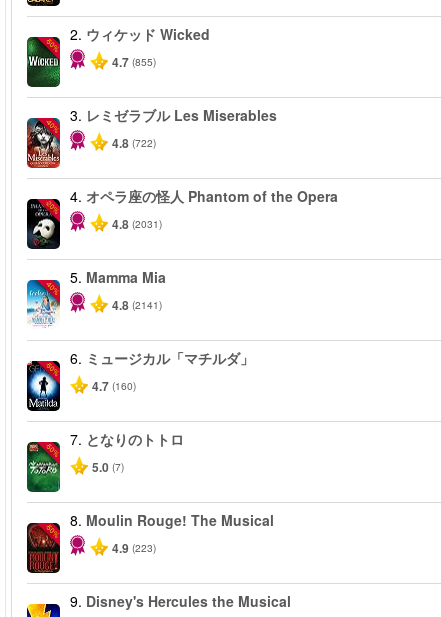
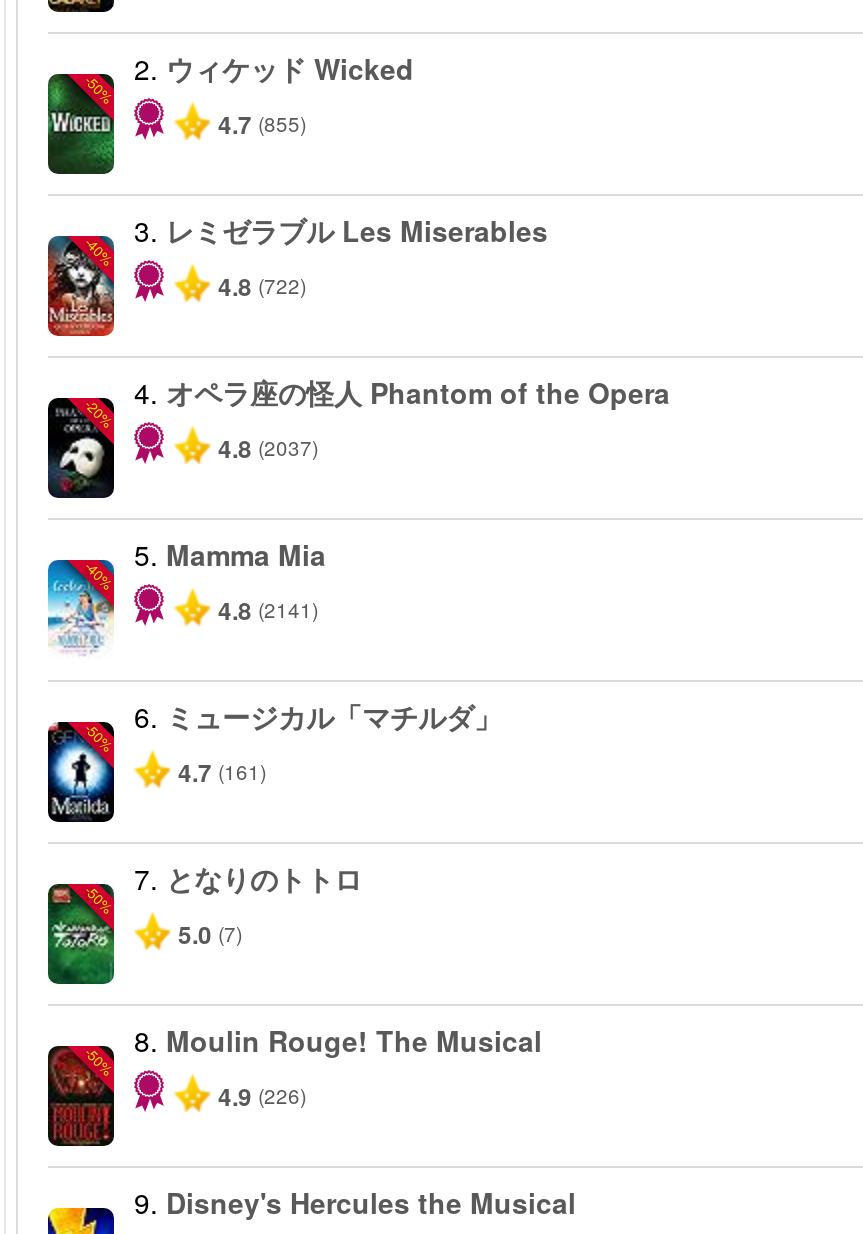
- 4.8 (2031)
+ 4.8 (2037)

- 4.7 (160)
+ 4.7 (161)

- 4.9 (223)
+ 4.9 (226)
